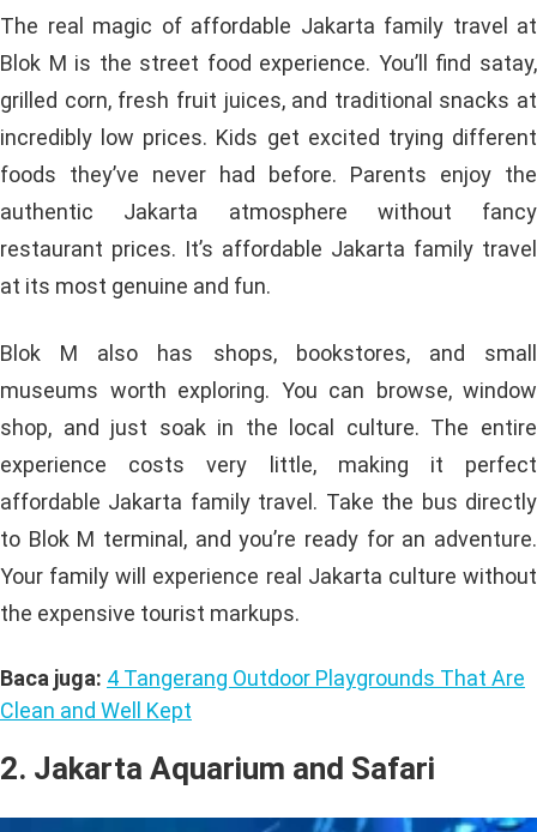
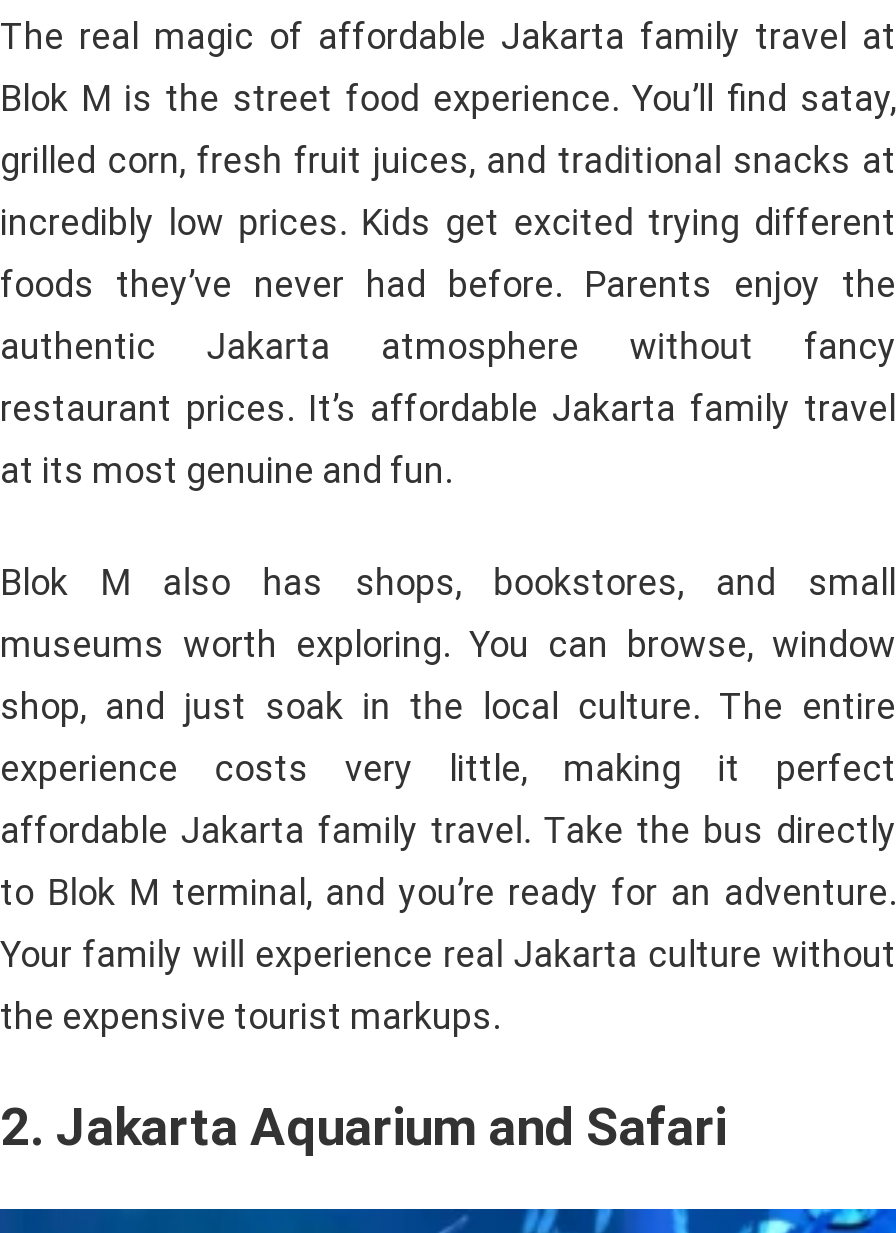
- Baca juga: 4 Tangerang Outdoor Playgrounds That Are
- Clean and Well Kept
